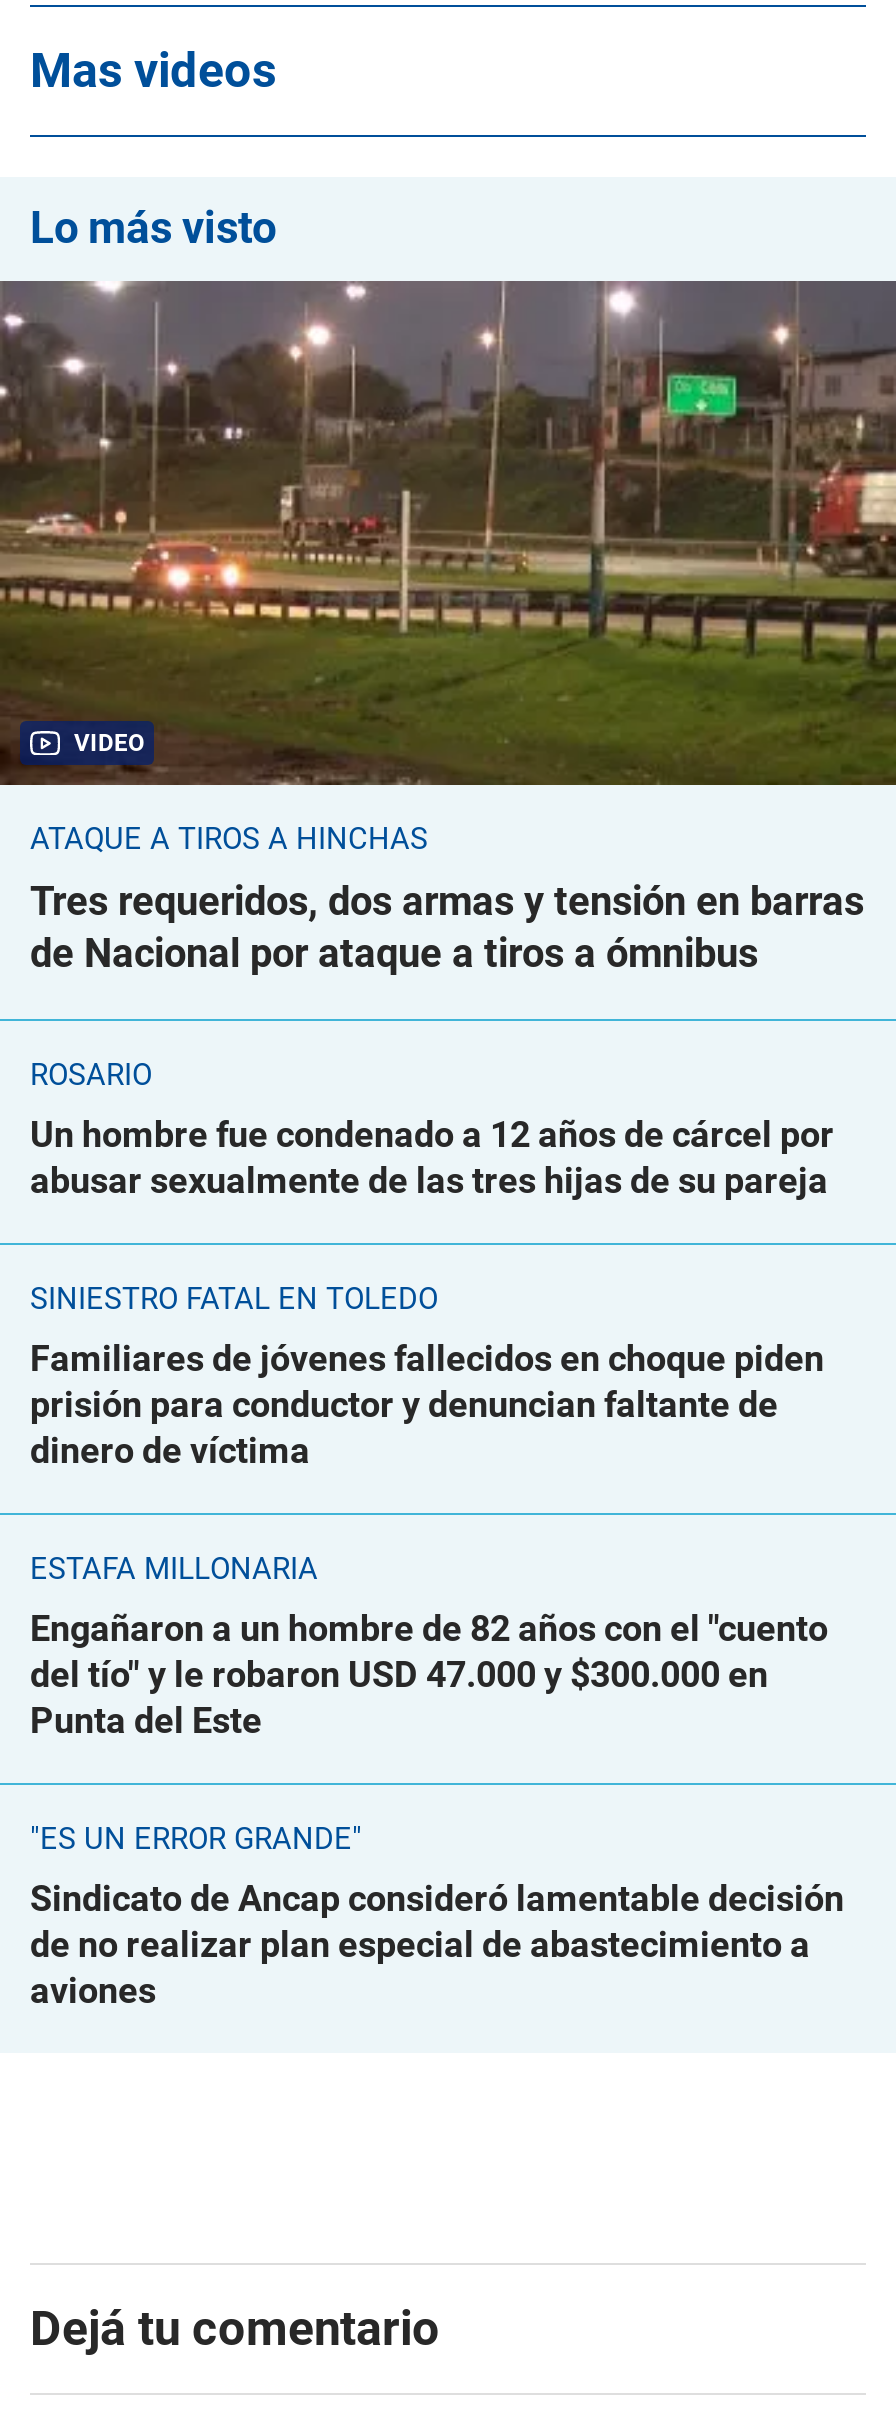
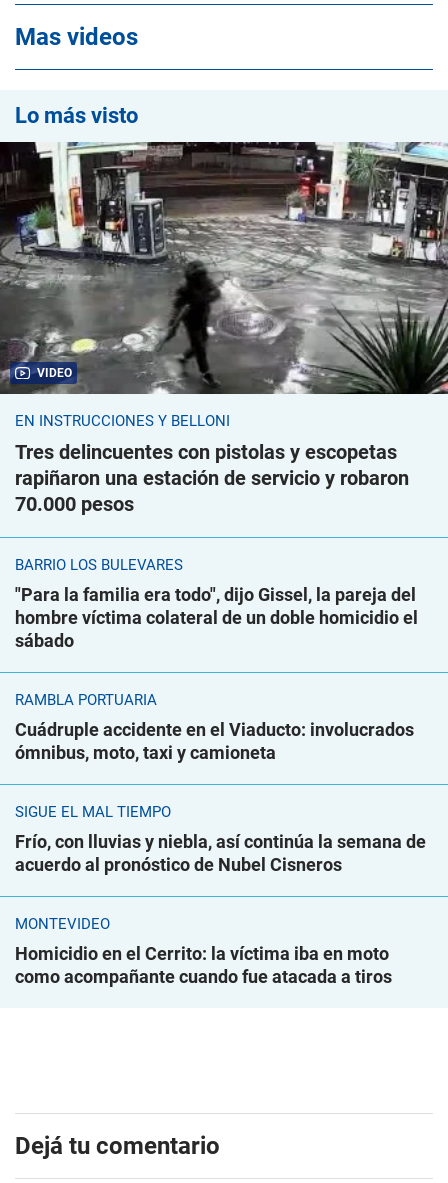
- [image]
- ATAQUE A TIROS A HINCHAS
- Tres requeridos, dos armas y tensión en barras
- de Nacional por ataque a tiros a ómnibus
+ [image]
+ EN INSTRUCCIONES Y BELLONI
+ Tres delincuentes con pistolas y escopetas
+ rapiñaron una estación de servicio y robaron
+ 70.000 pesos

- ROSARIO
+ BARRIO LOS BULEVARES

- Un hombre fue condenado a 12 años de cárcel por
- abusar sexualmente de las tres hijas de su pareja
+ "Para la familia era todo", dijo Gissel, la pareja del
+ hombre víctima colateral de un doble homicidio el
+ sábado

- SINIESTRO FATAL EN TOLEDO
+ RAMBLA PORTUARIA

- Familiares de jóvenes fallecidos en choque piden
- prisión para conductor y denuncian faltante de
- dinero de víctima
+ Cuádruple accidente en el Viaducto: involucrados
+ ómnibus, moto, taxi y camioneta

- ESTAFA MILLONARIA
+ SIGUE EL MAL TIEMPO

- Engañaron a un hombre de 82 años con el "cuento
- del tío" y le robaron USD 47.000 y $300.000 en
- Punta del Este
+ Frío, con lluvias y niebla, así continúa la semana de
+ acuerdo al pronóstico de Nubel Cisneros

- "ES UN ERROR GRANDE"
+ MONTEVIDEO

- Sindicato de Ancap consideró lamentable decisión
- de no realizar plan especial de abastecimiento a
- aviones
+ Homicidio en el Cerrito: la víctima iba en moto
+ como acompañante cuando fue atacada a tiros
